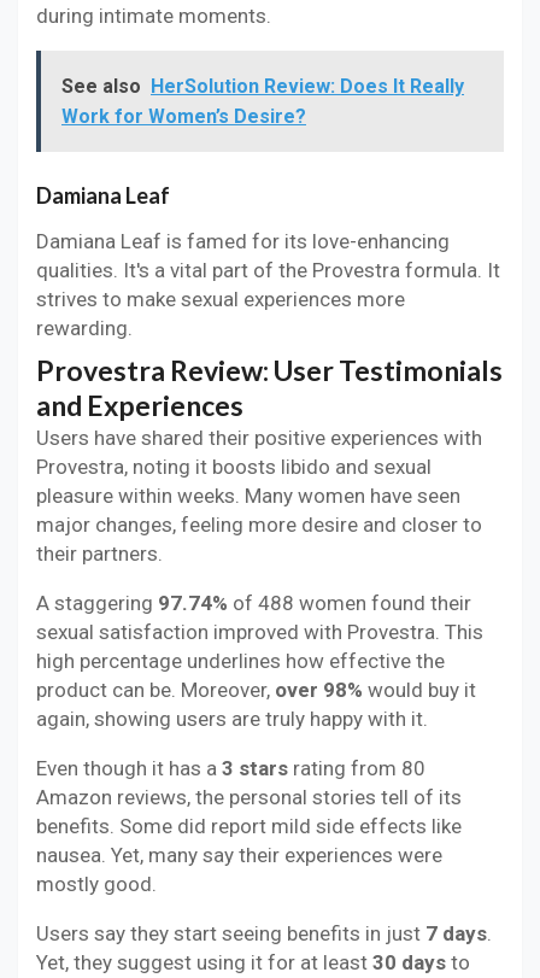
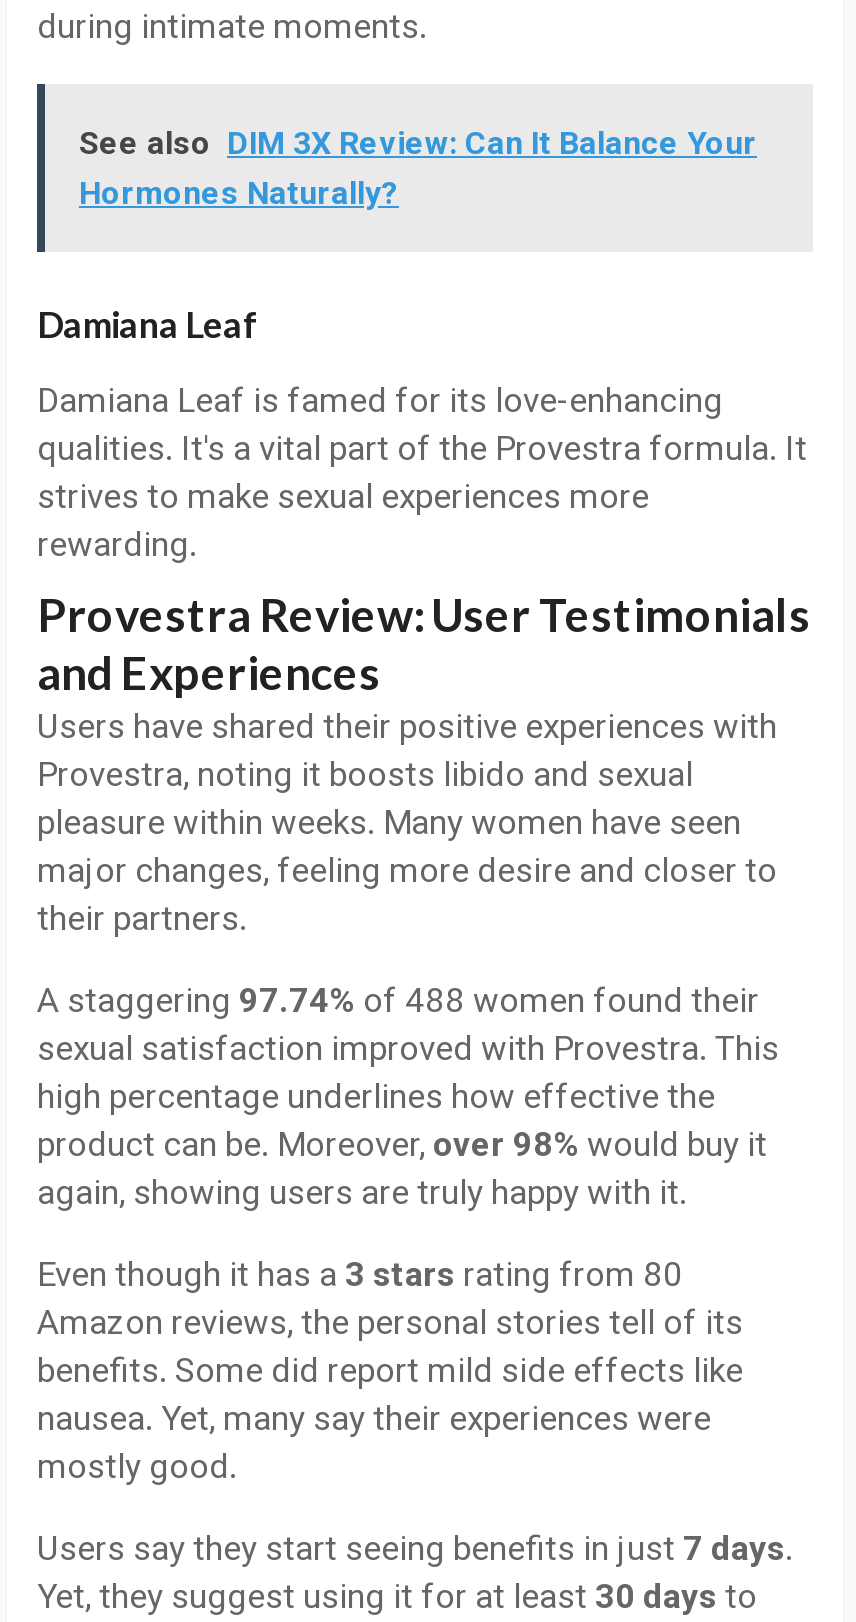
- See also HerSolution Review: Does It Really
- Work for Women’s Desire?
+ See also DIM 3X Review: Can It Balance Your
+ Hormones Naturally?
